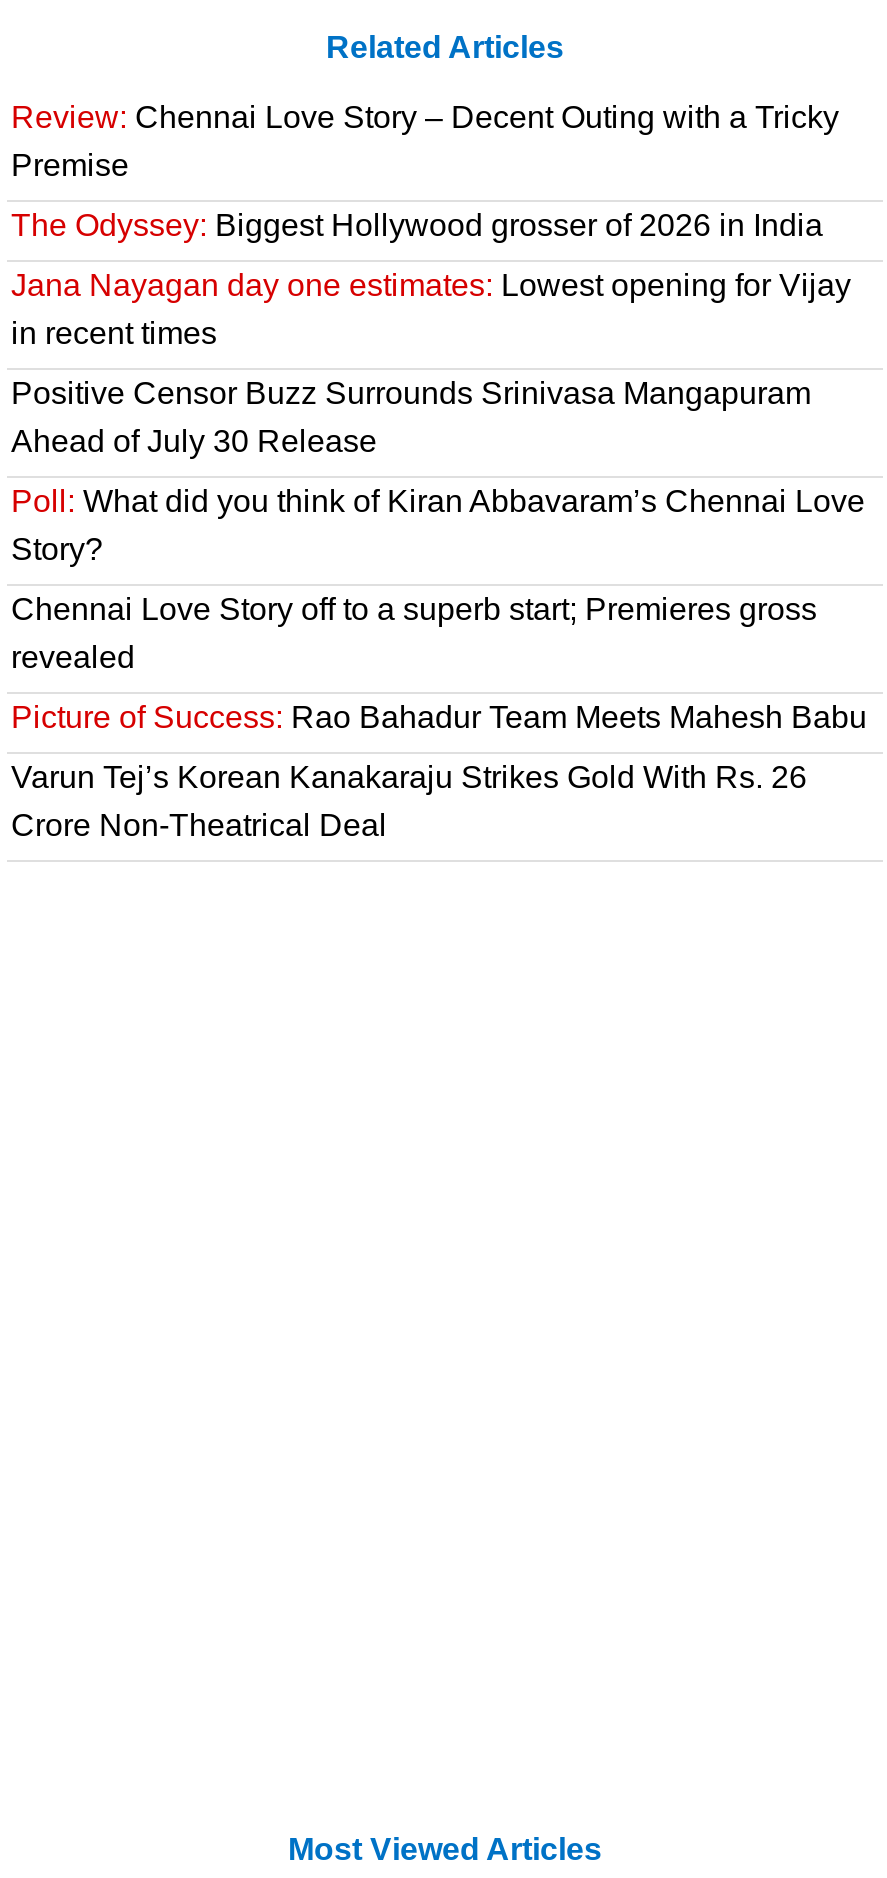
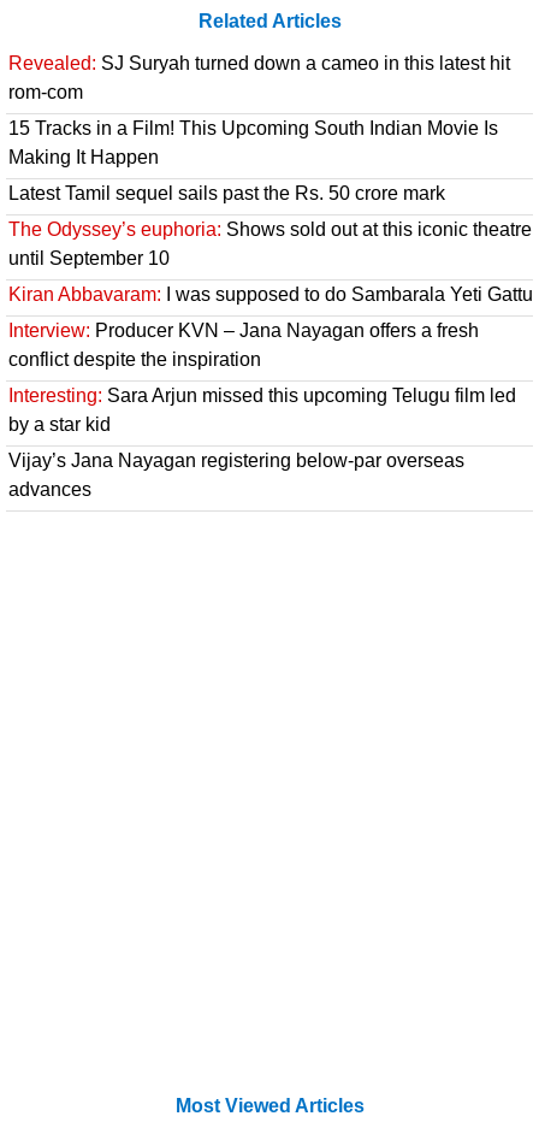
- Review: Chennai Love Story – Decent Outing with a Tricky
- Premise
+ Revealed: SJ Suryah turned down a cameo in this latest hit
+ rom-com

- The Odyssey: Biggest Hollywood grosser of 2026 in India
+ 15 Tracks in a Film! This Upcoming South Indian Movie Is
+ Making It Happen

- Jana Nayagan day one estimates: Lowest opening for Vijay
- in recent times
+ Latest Tamil sequel sails past the Rs. 50 crore mark

- Positive Censor Buzz Surrounds Srinivasa Mangapuram
- Ahead of July 30 Release
+ The Odyssey’s euphoria: Shows sold out at this iconic theatre
+ until September 10

- Poll: What did you think of Kiran Abbavaram’s Chennai Love
- Story?
+ Kiran Abbavaram: I was supposed to do Sambarala Yeti Gattu

- Chennai Love Story off to a superb start; Premieres gross
- revealed
+ Interview: Producer KVN – Jana Nayagan offers a fresh
+ conflict despite the inspiration

- Picture of Success: Rao Bahadur Team Meets Mahesh Babu
+ Interesting: Sara Arjun missed this upcoming Telugu film led
+ by a star kid

- Varun Tej’s Korean Kanakaraju Strikes Gold With Rs. 26
- Crore Non-Theatrical Deal
+ Vijay’s Jana Nayagan registering below-par overseas
+ advances
